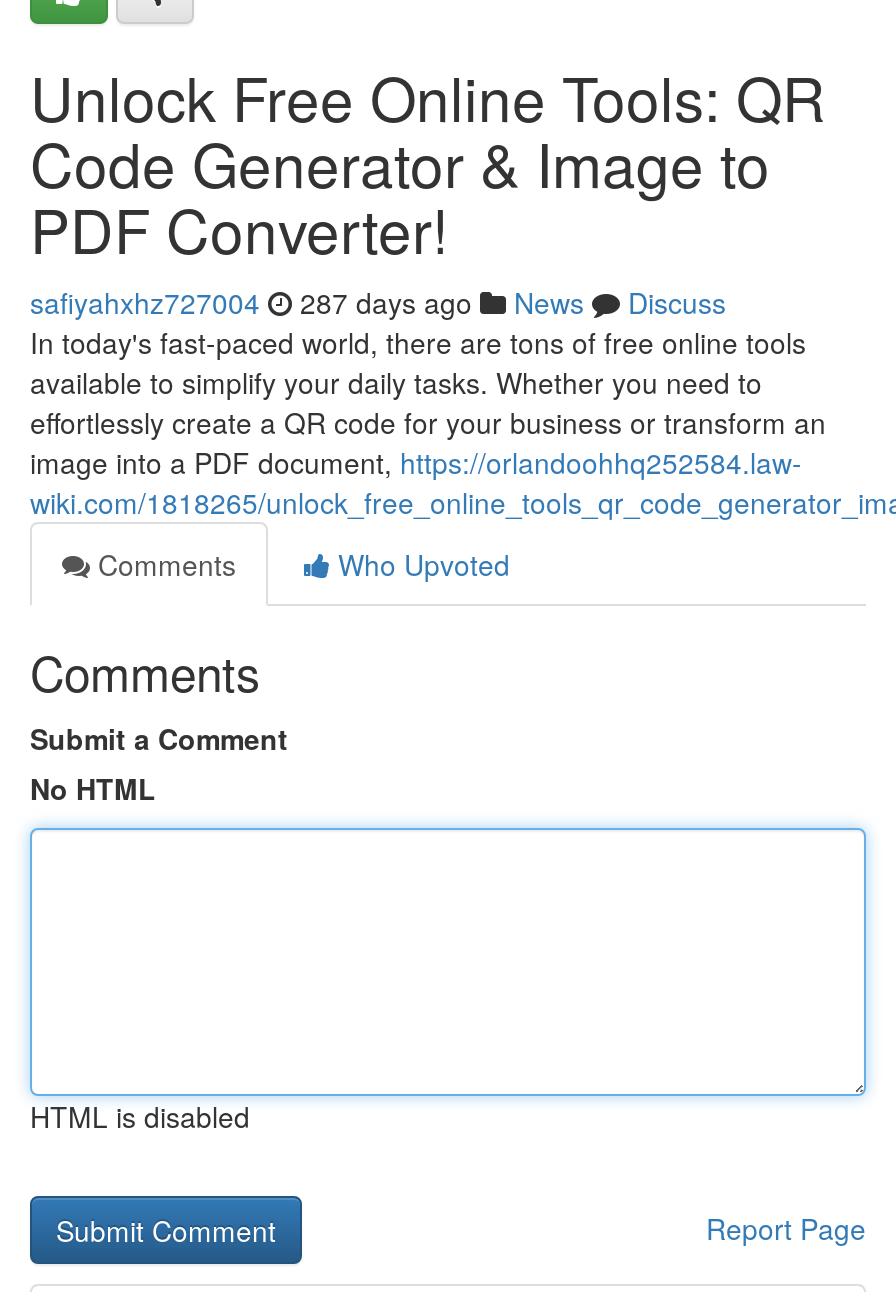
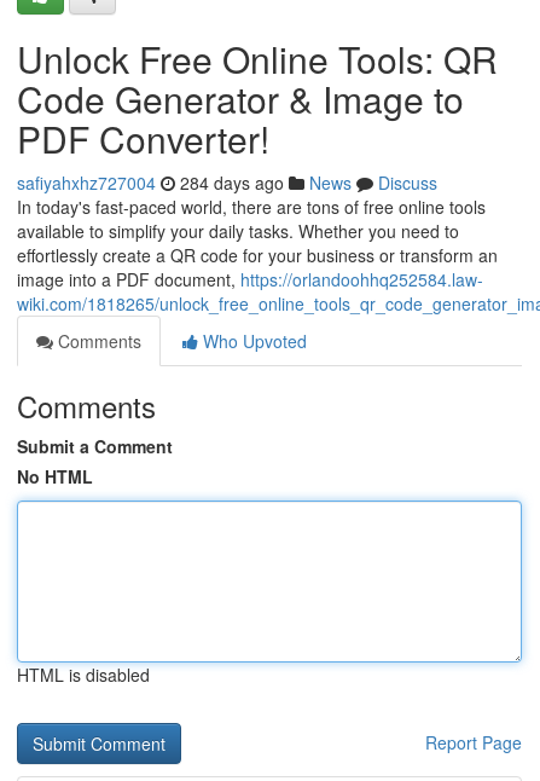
- safiyahxhz727004 287 days ago News Discuss
+ safiyahxhz727004 284 days ago News Discuss
